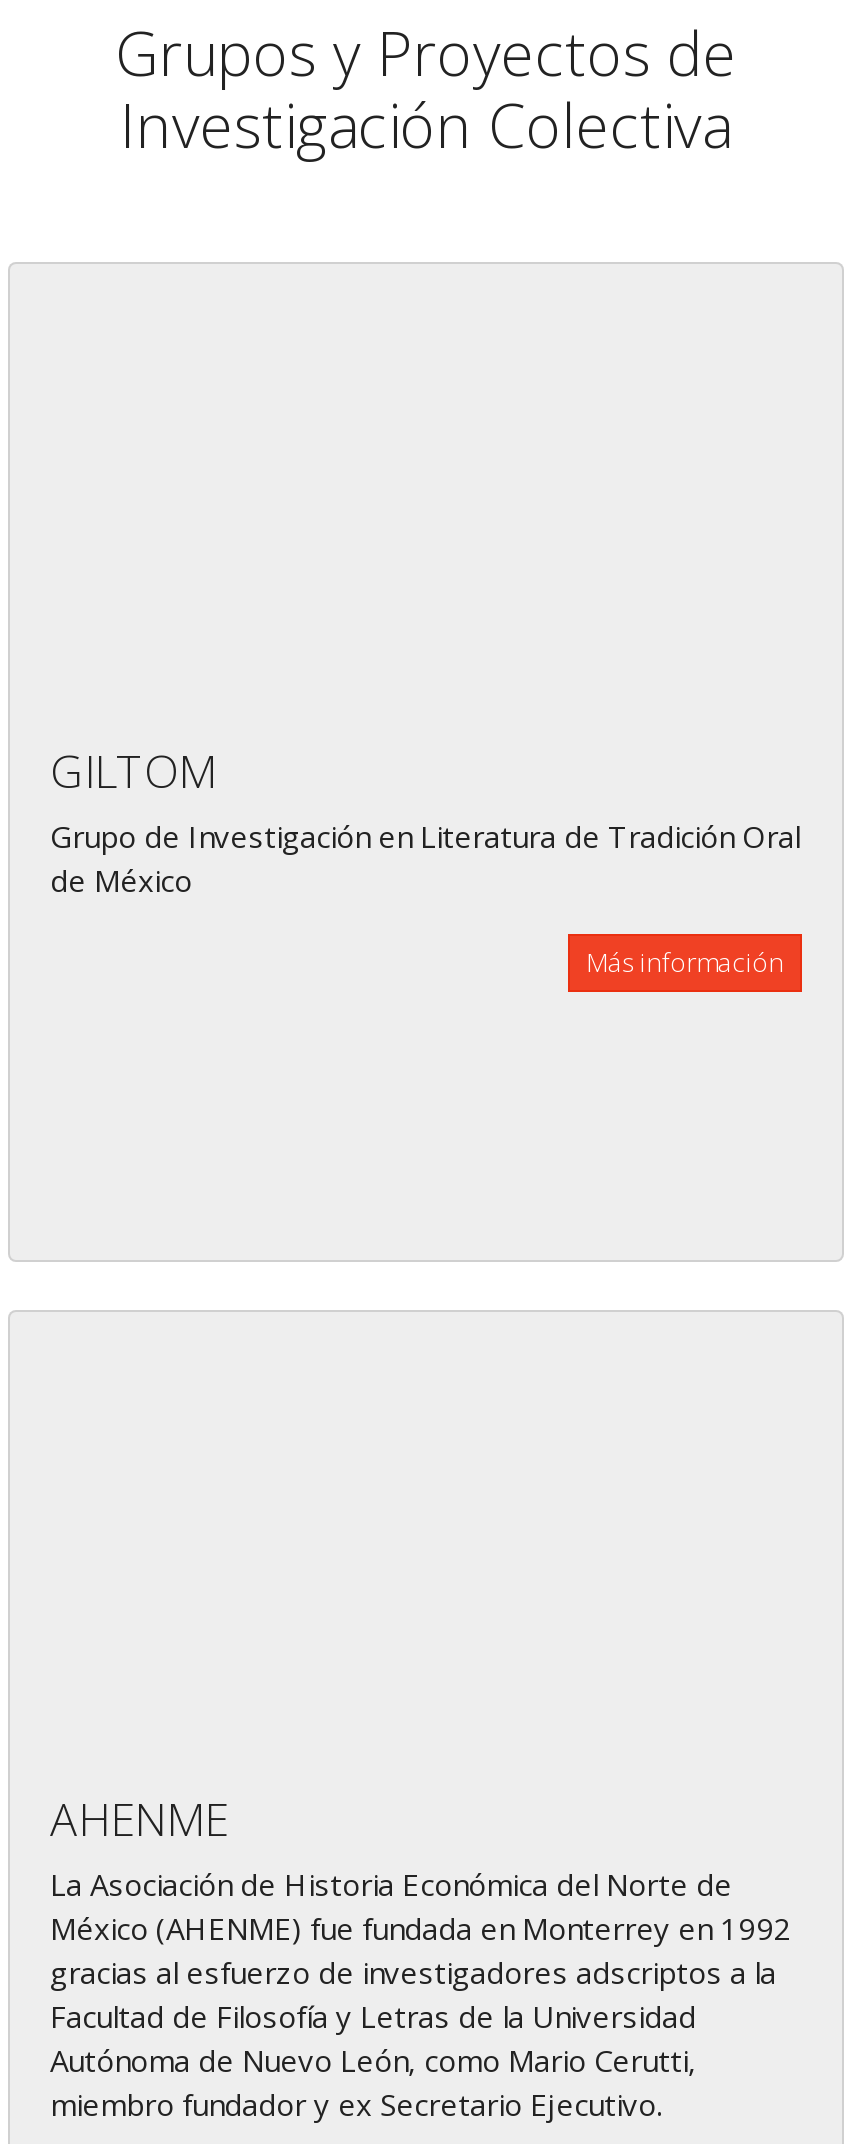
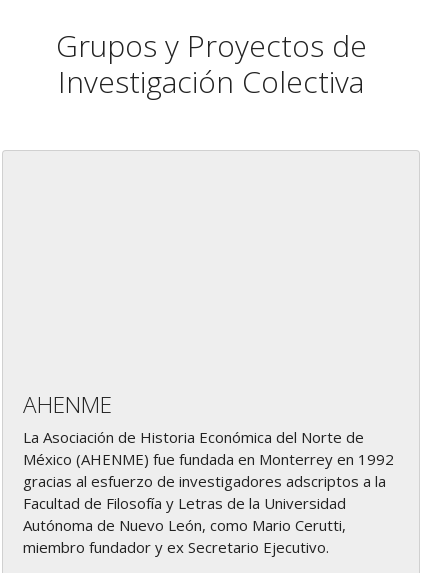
- GILTOM
- Grupo de Investigación en Literatura de Tradición Oral
- de México
- Más información
